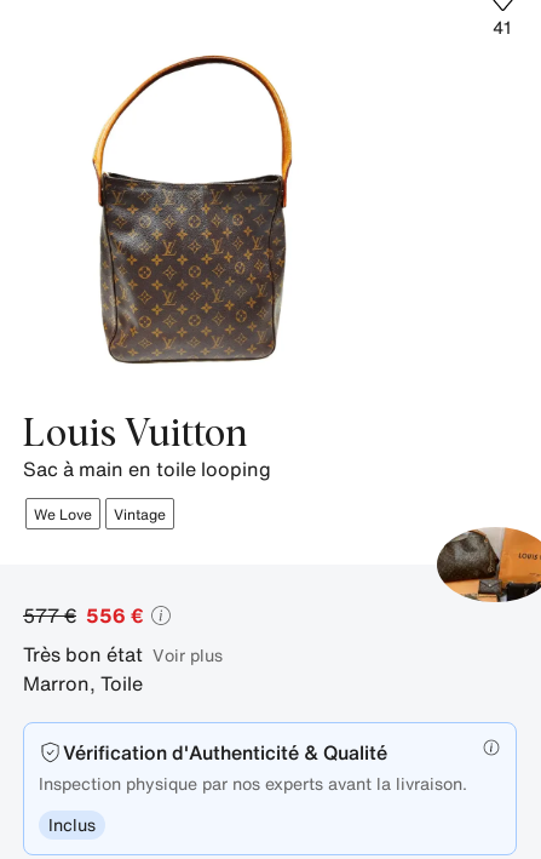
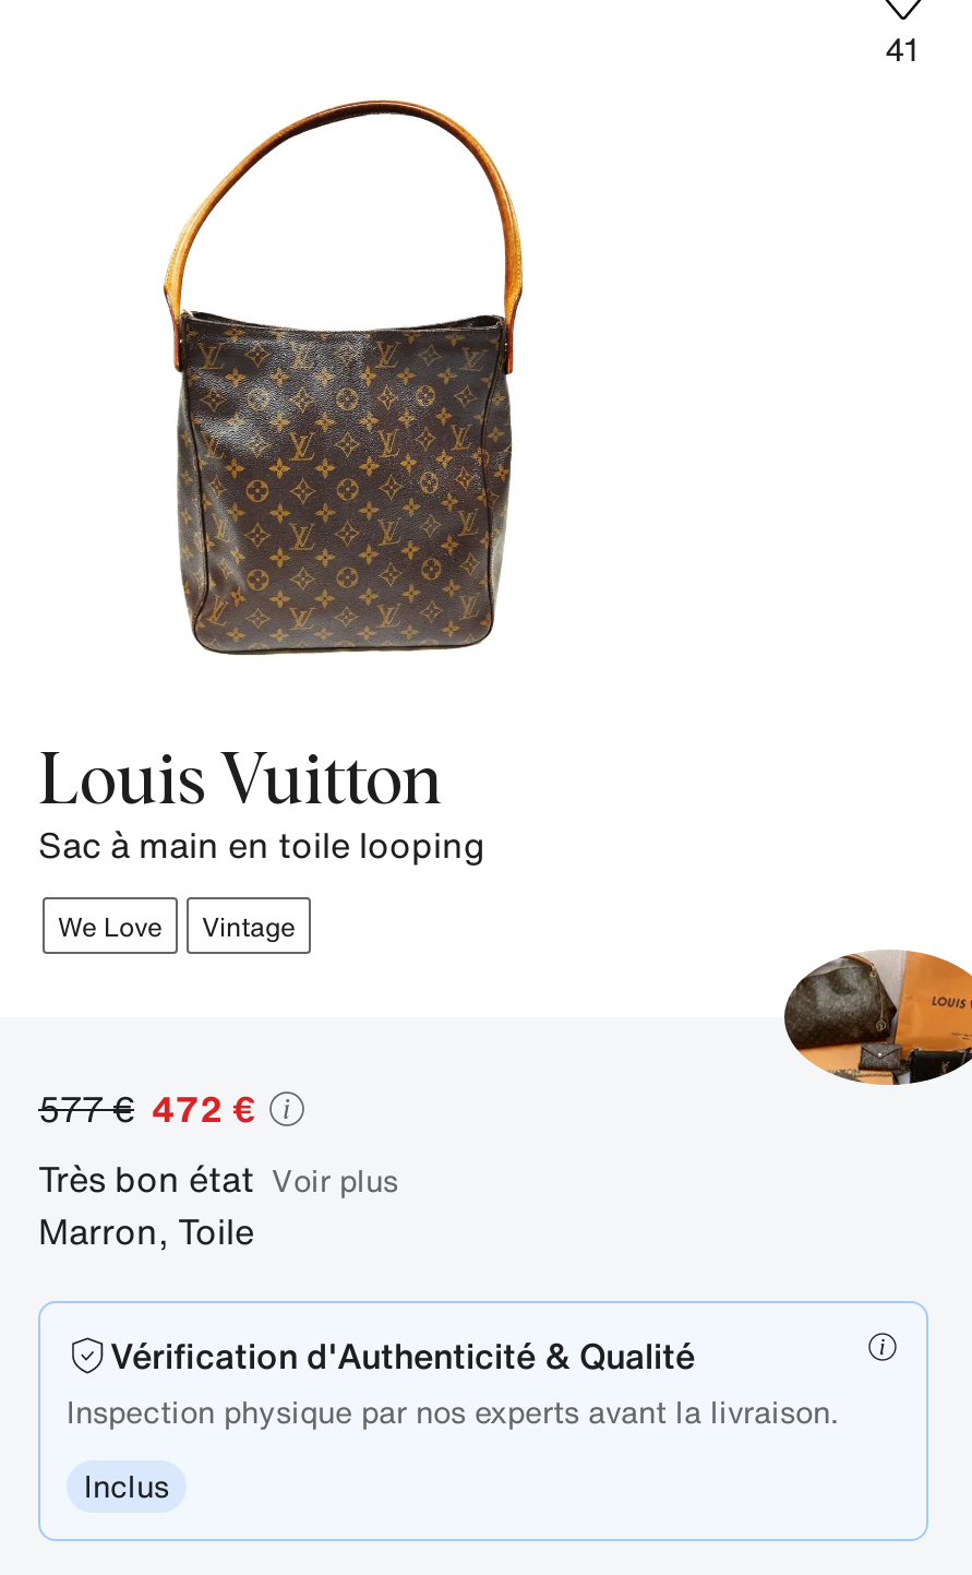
- 577 € 556 €
+ 577 € 472 €
